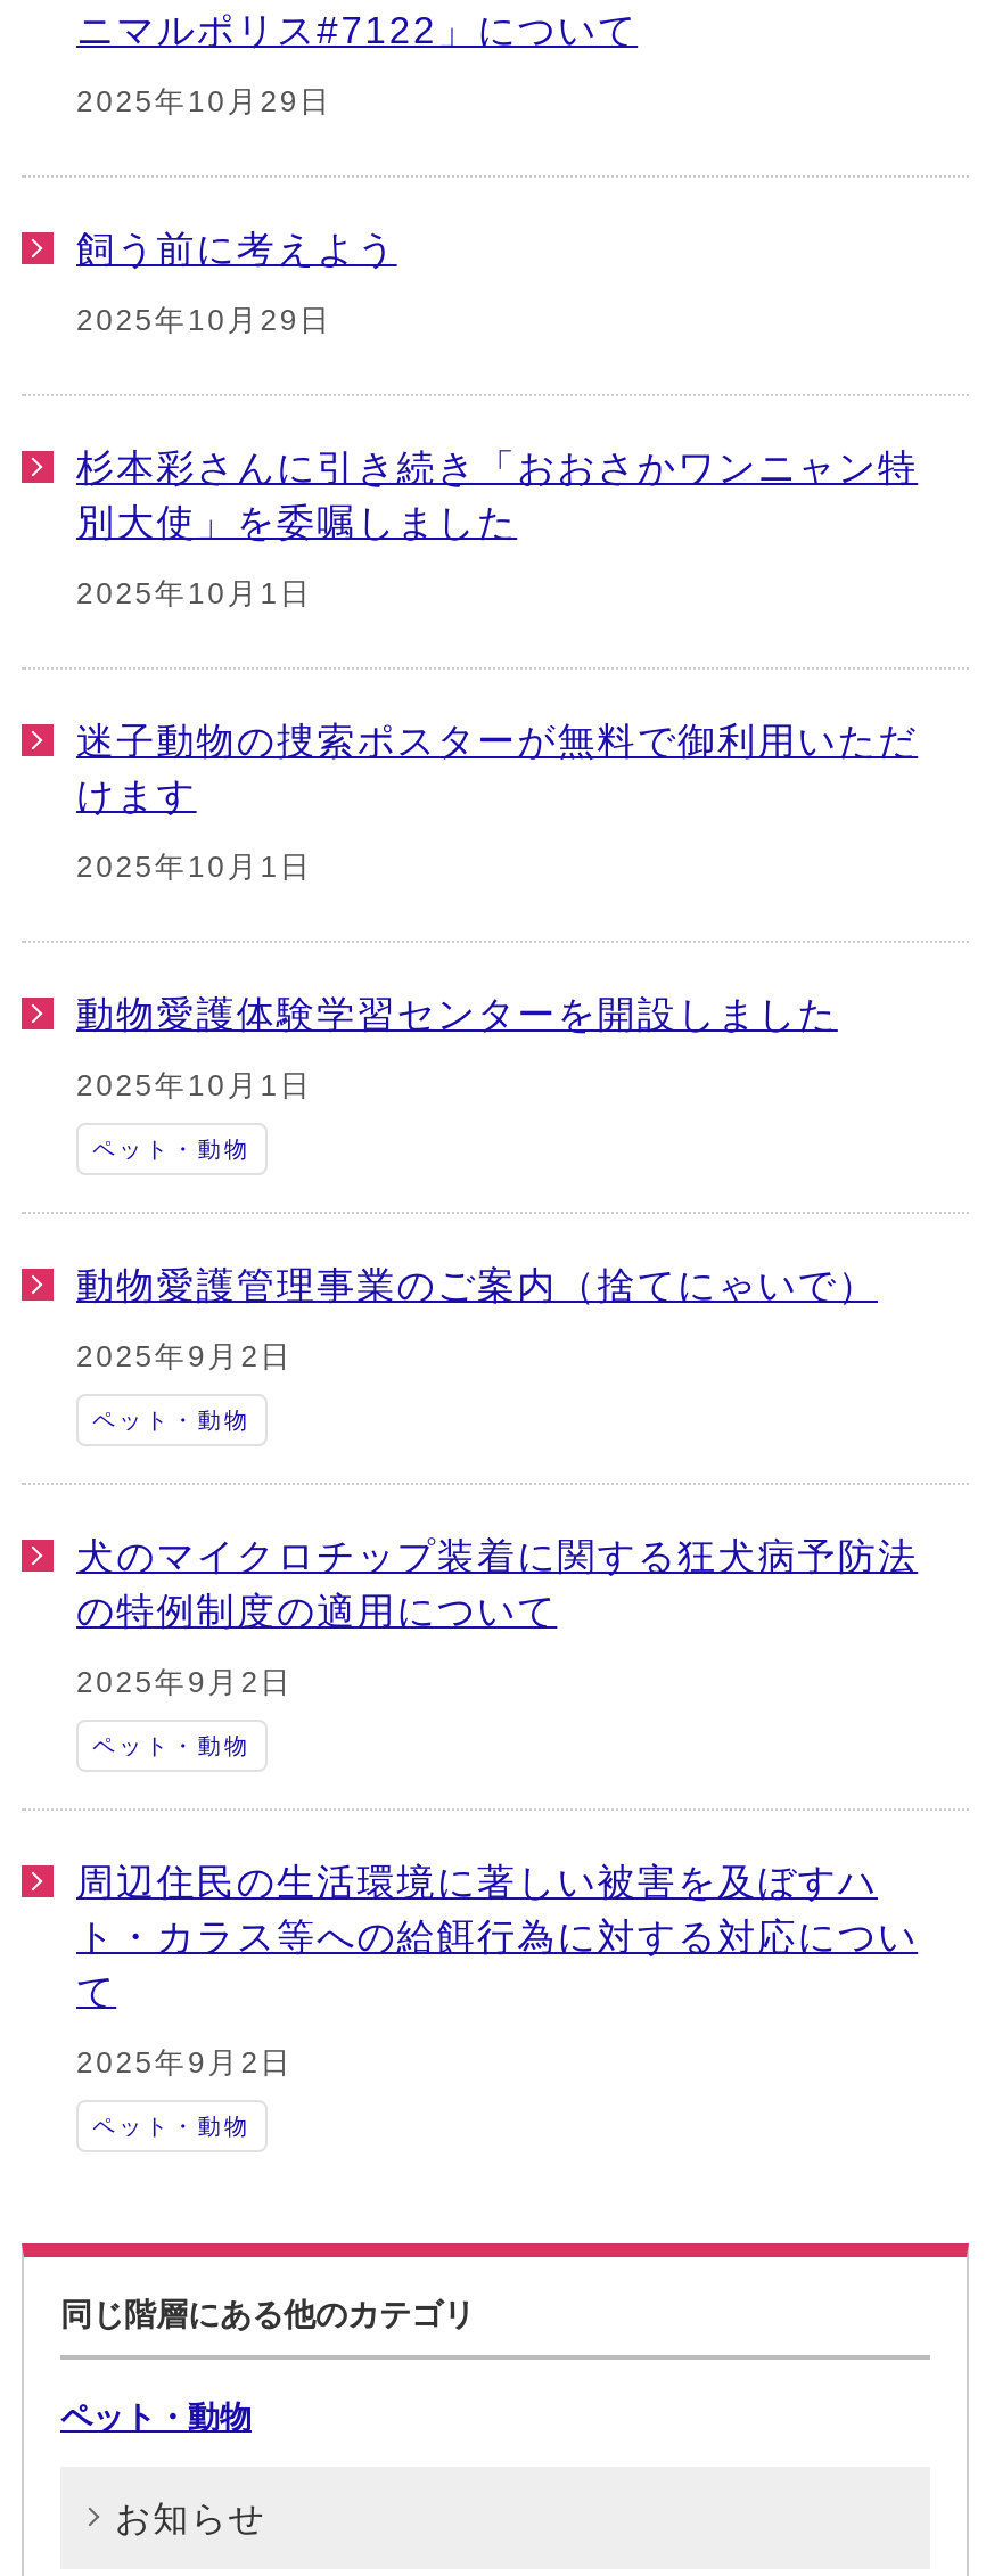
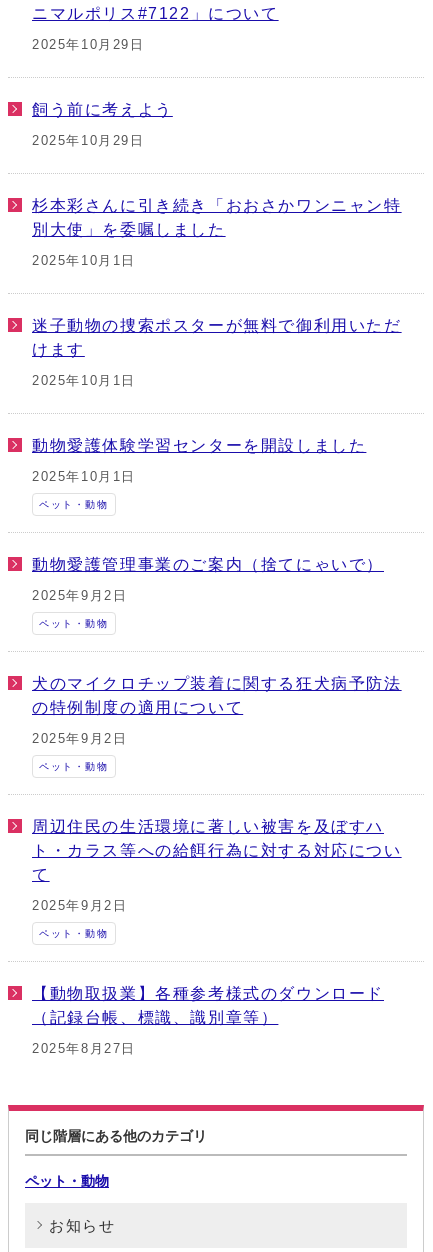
+ 【動物取扱業】各種参考様式のダウンロード
+ （記録台帳、標識、識別章等）
+ 2025年8月27日
